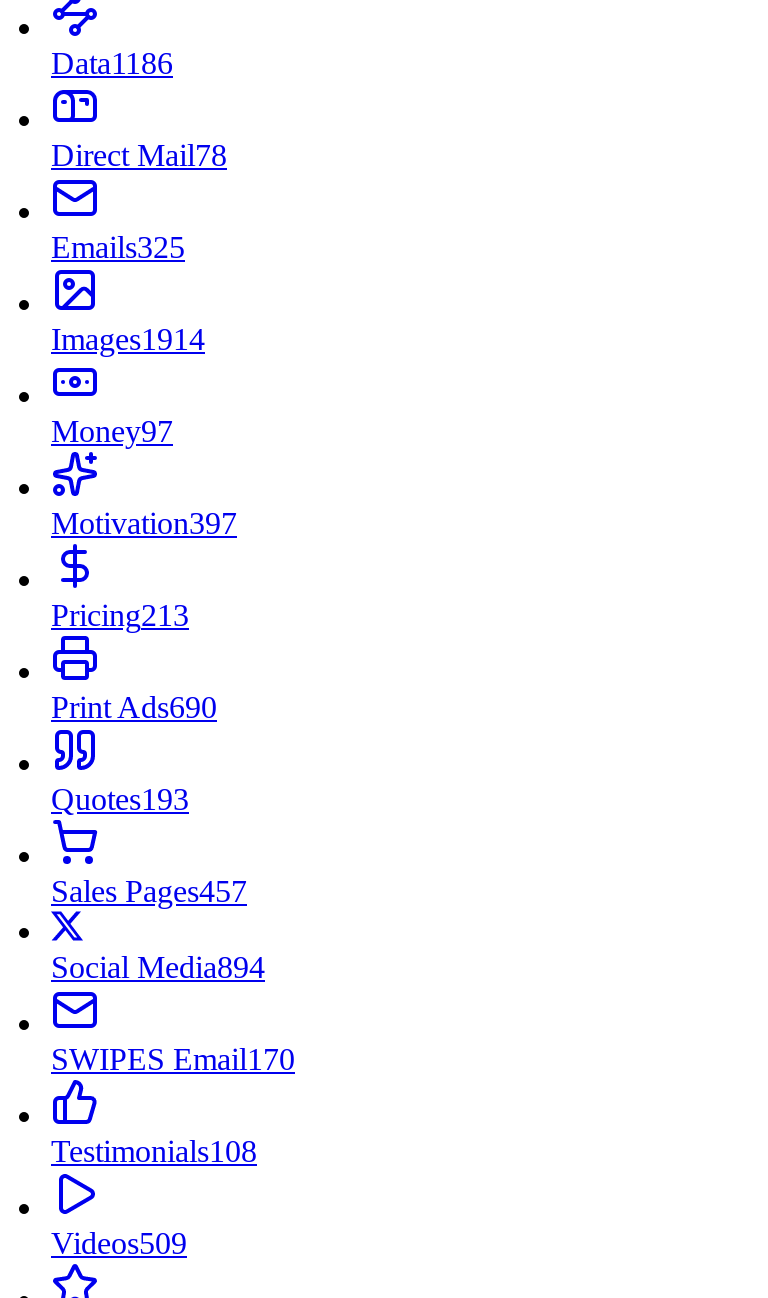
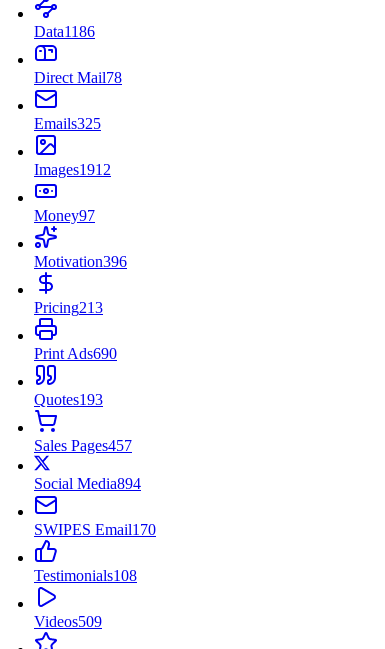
- Images1914
+ Images1912

- Motivation397
+ Motivation396
